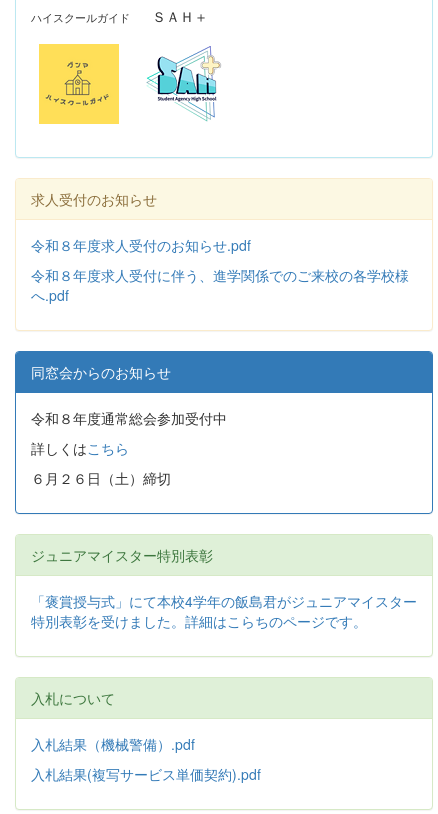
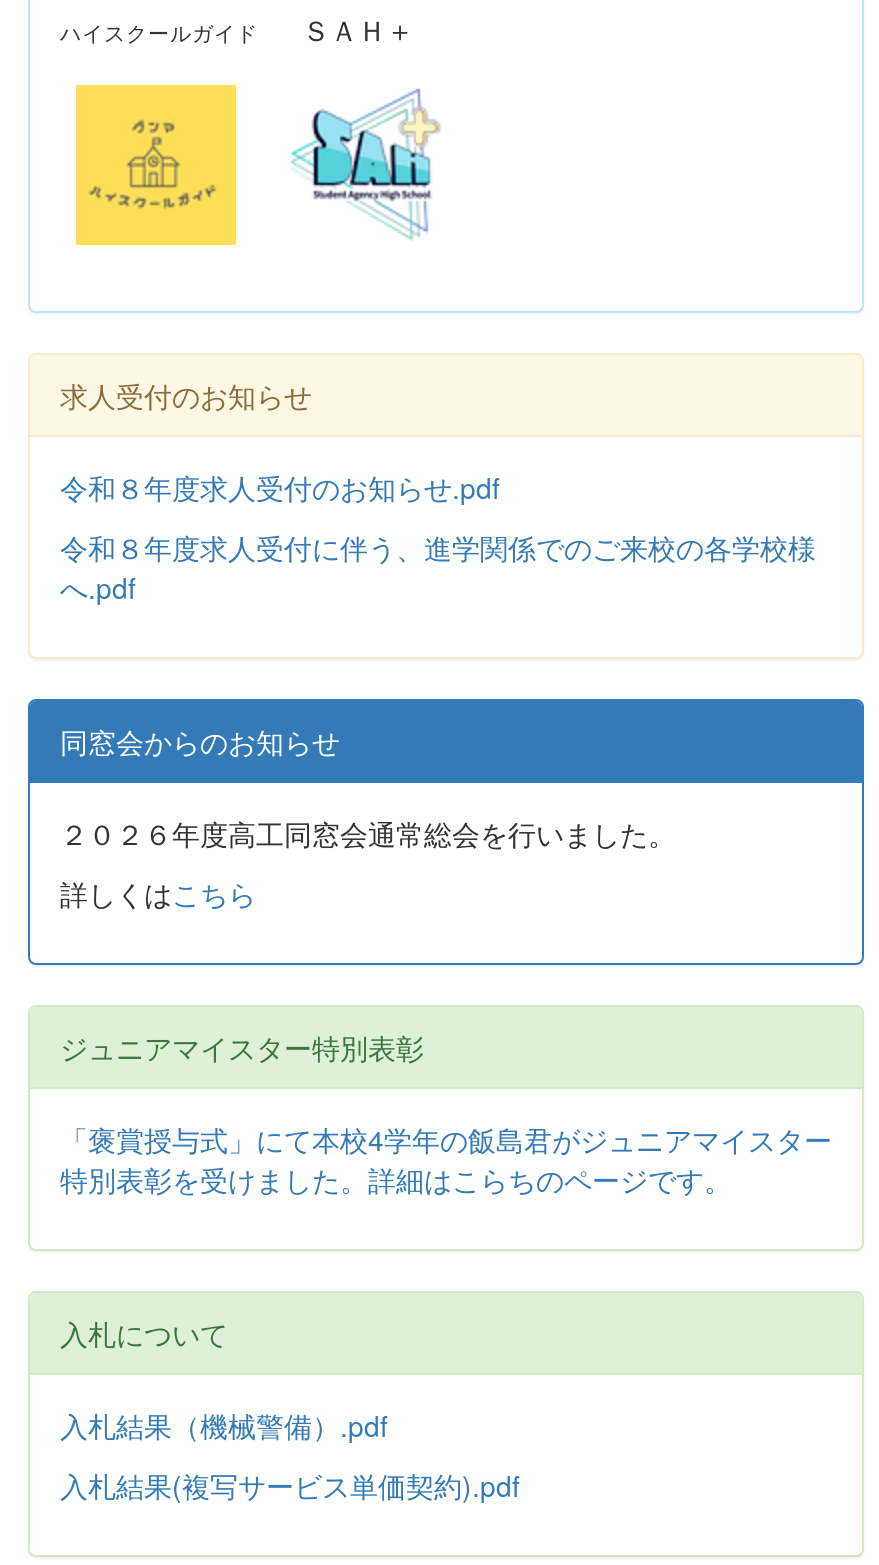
- 令和８年度通常総会参加受付中
+ ２０２６年度高工同窓会通常総会を行いました。

- ６月２６日（土）締切
